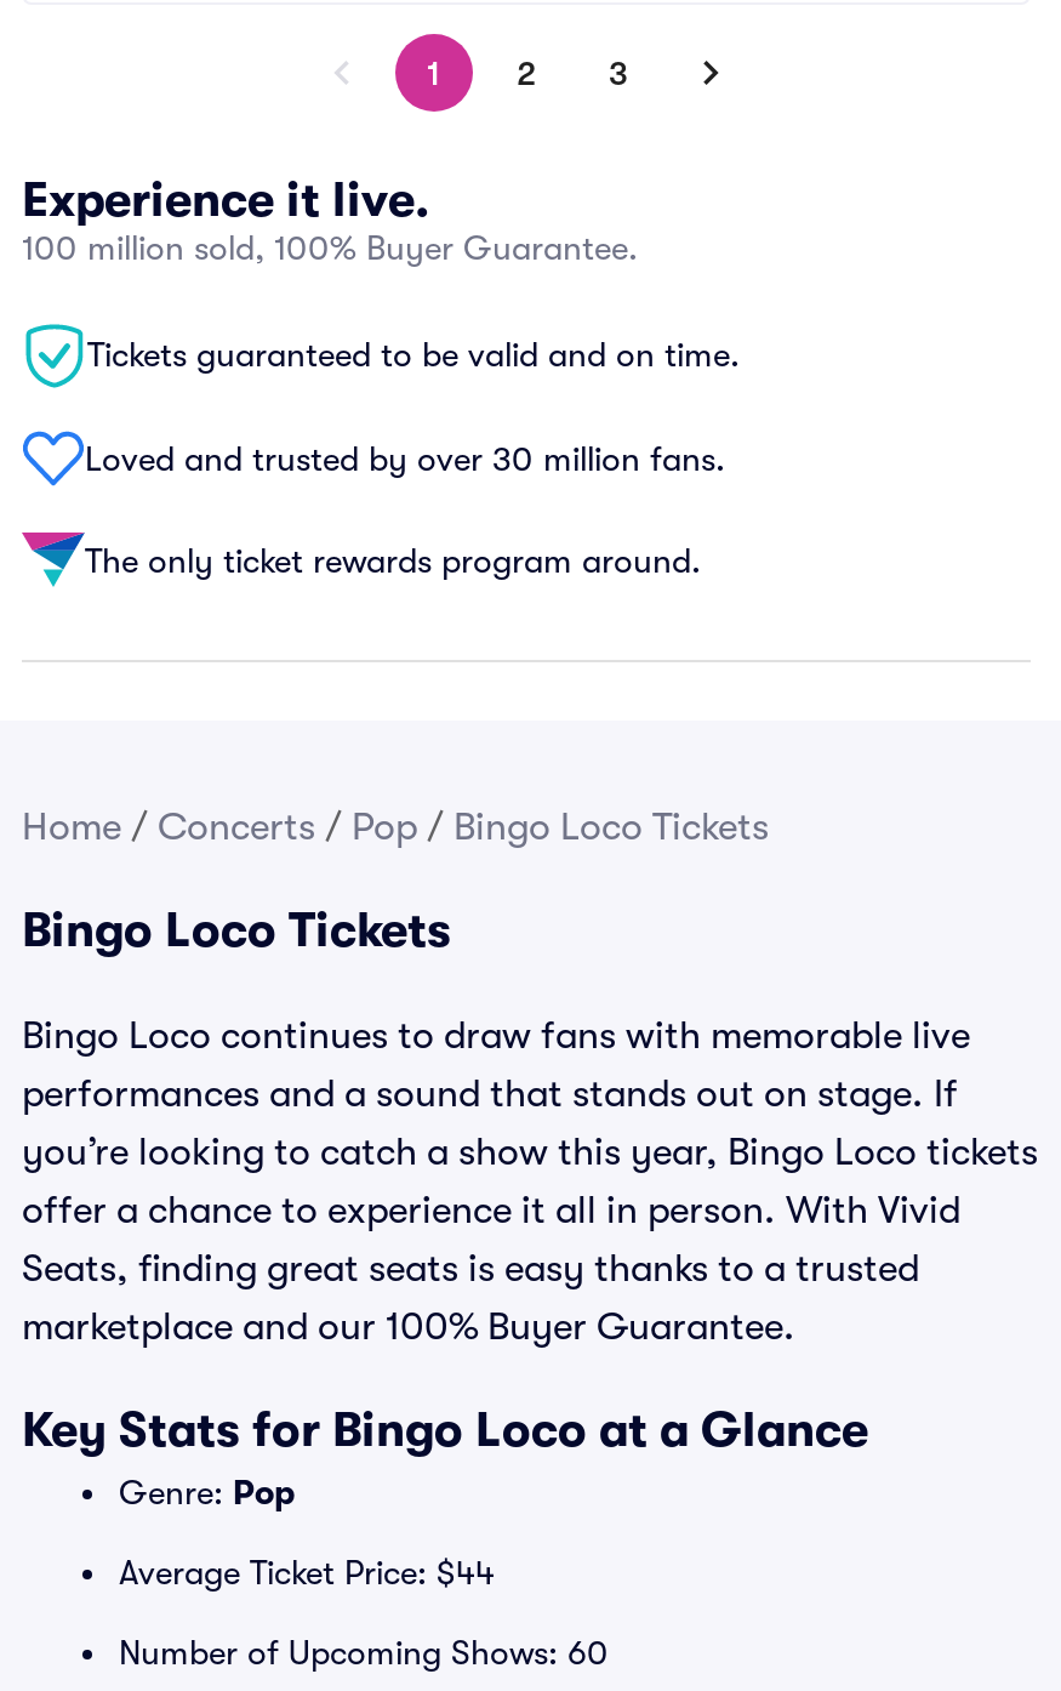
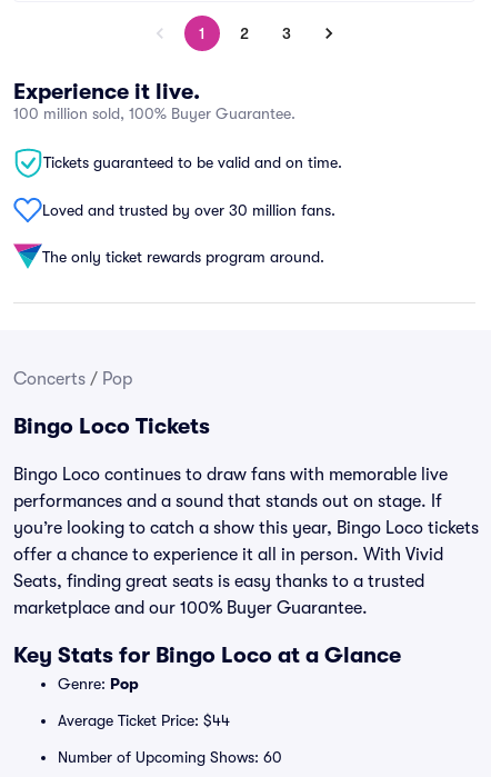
- Home / Concerts / Pop / Bingo Loco Tickets
+ Concerts / Pop
